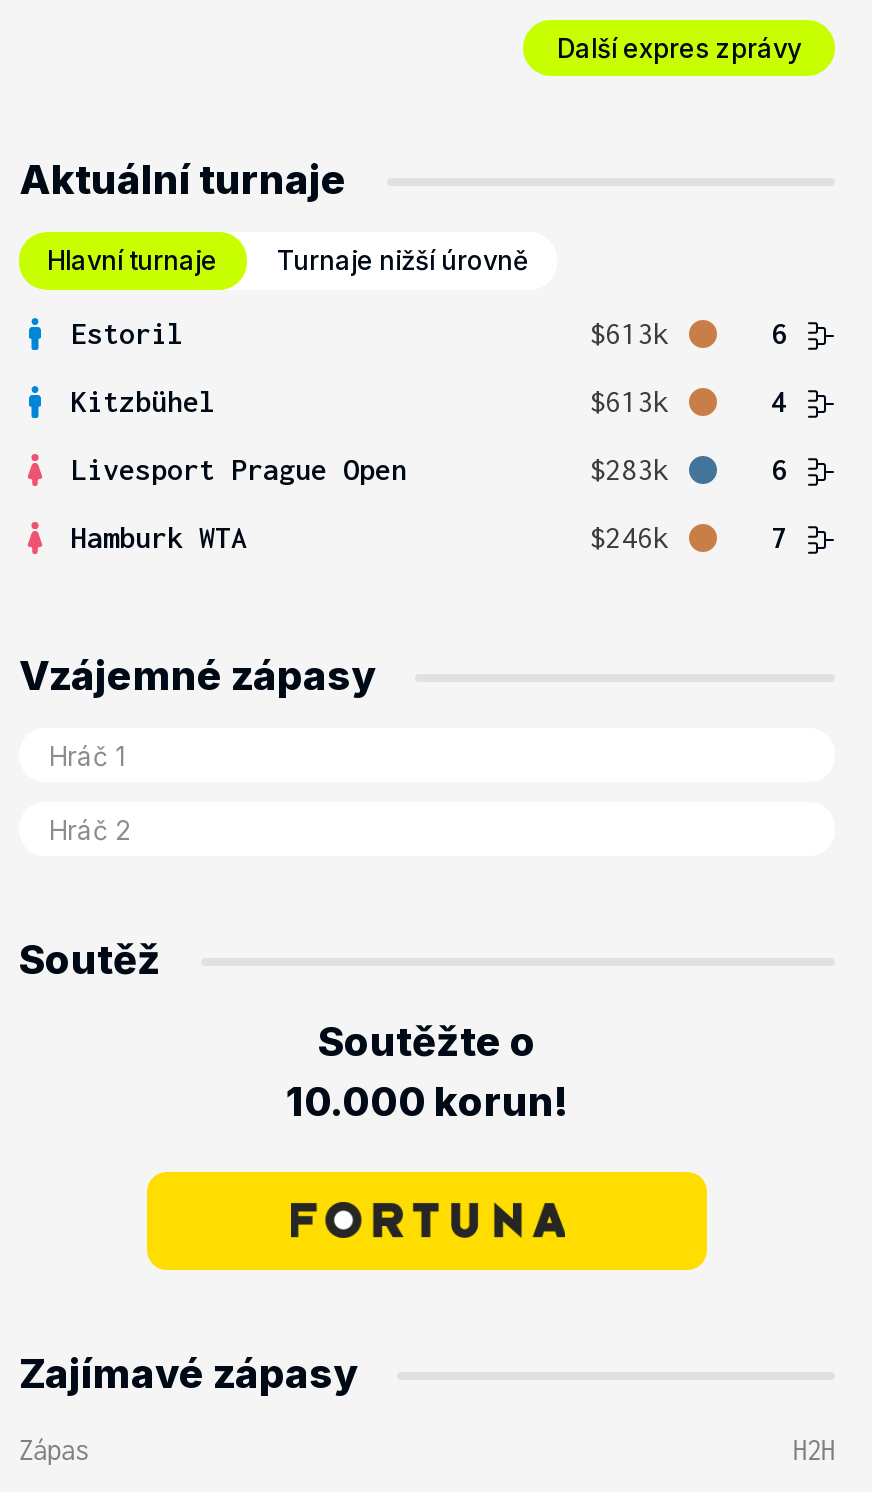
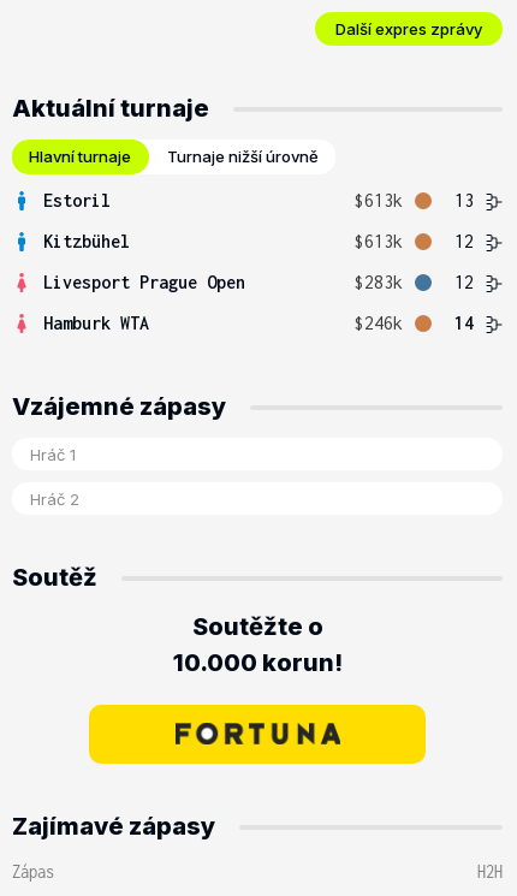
- 6
+ 13

- 4
+ 12

- 6
+ 12

- 7
+ 14
